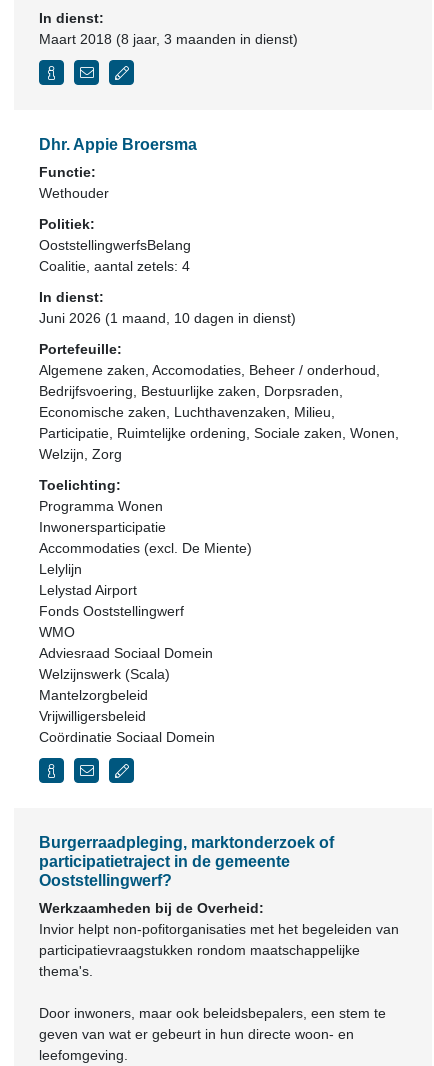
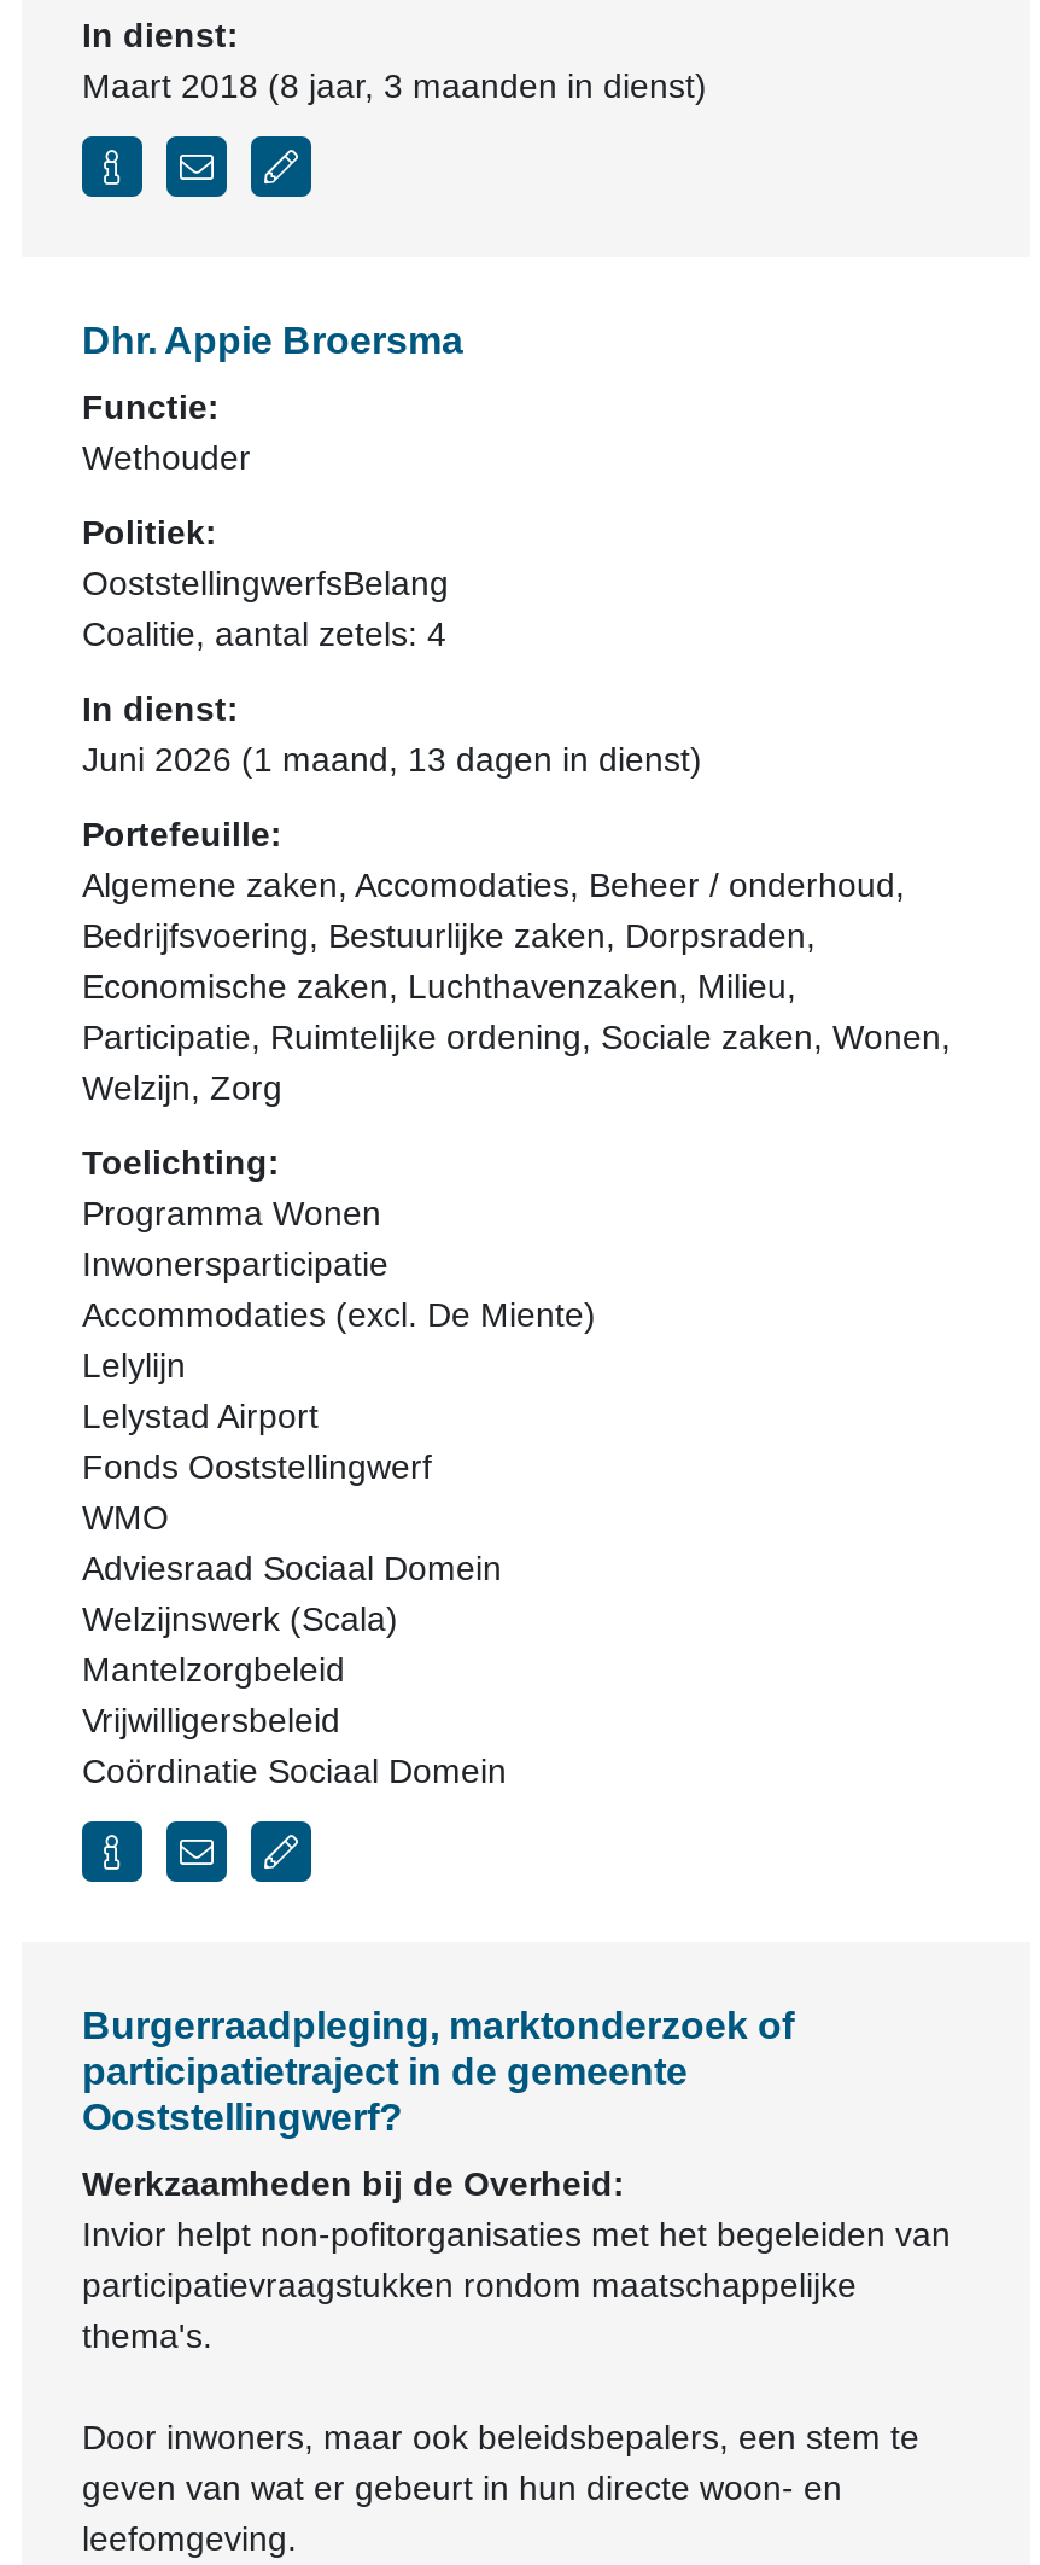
- Juni 2026 (1 maand, 10 dagen in dienst)
+ Juni 2026 (1 maand, 13 dagen in dienst)
